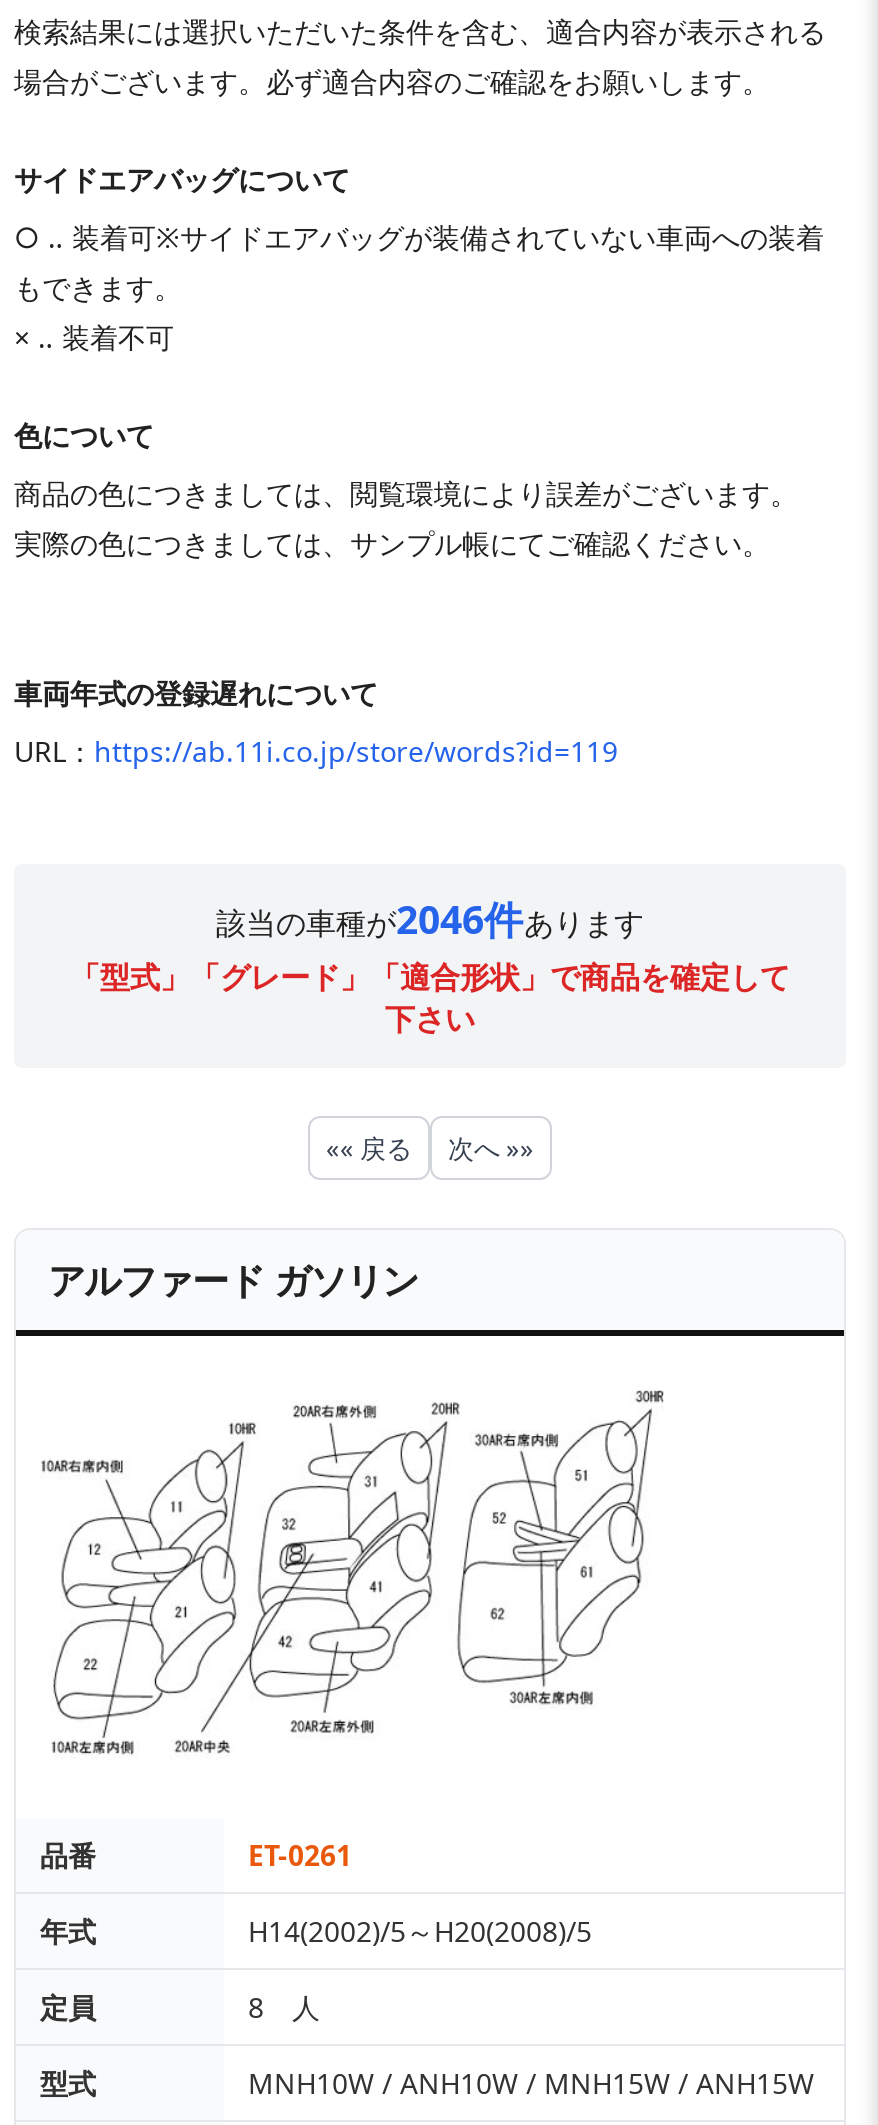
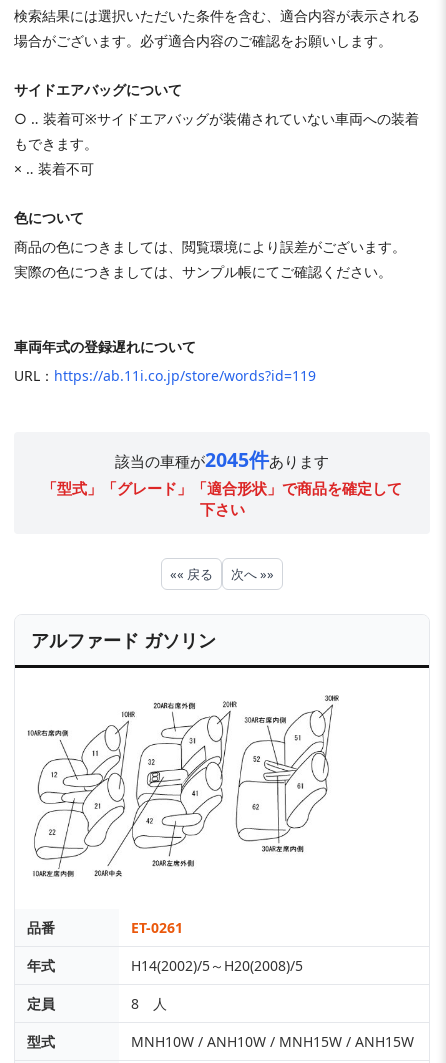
- 該当の車種が2046件あります
+ 該当の車種が2045件あります
